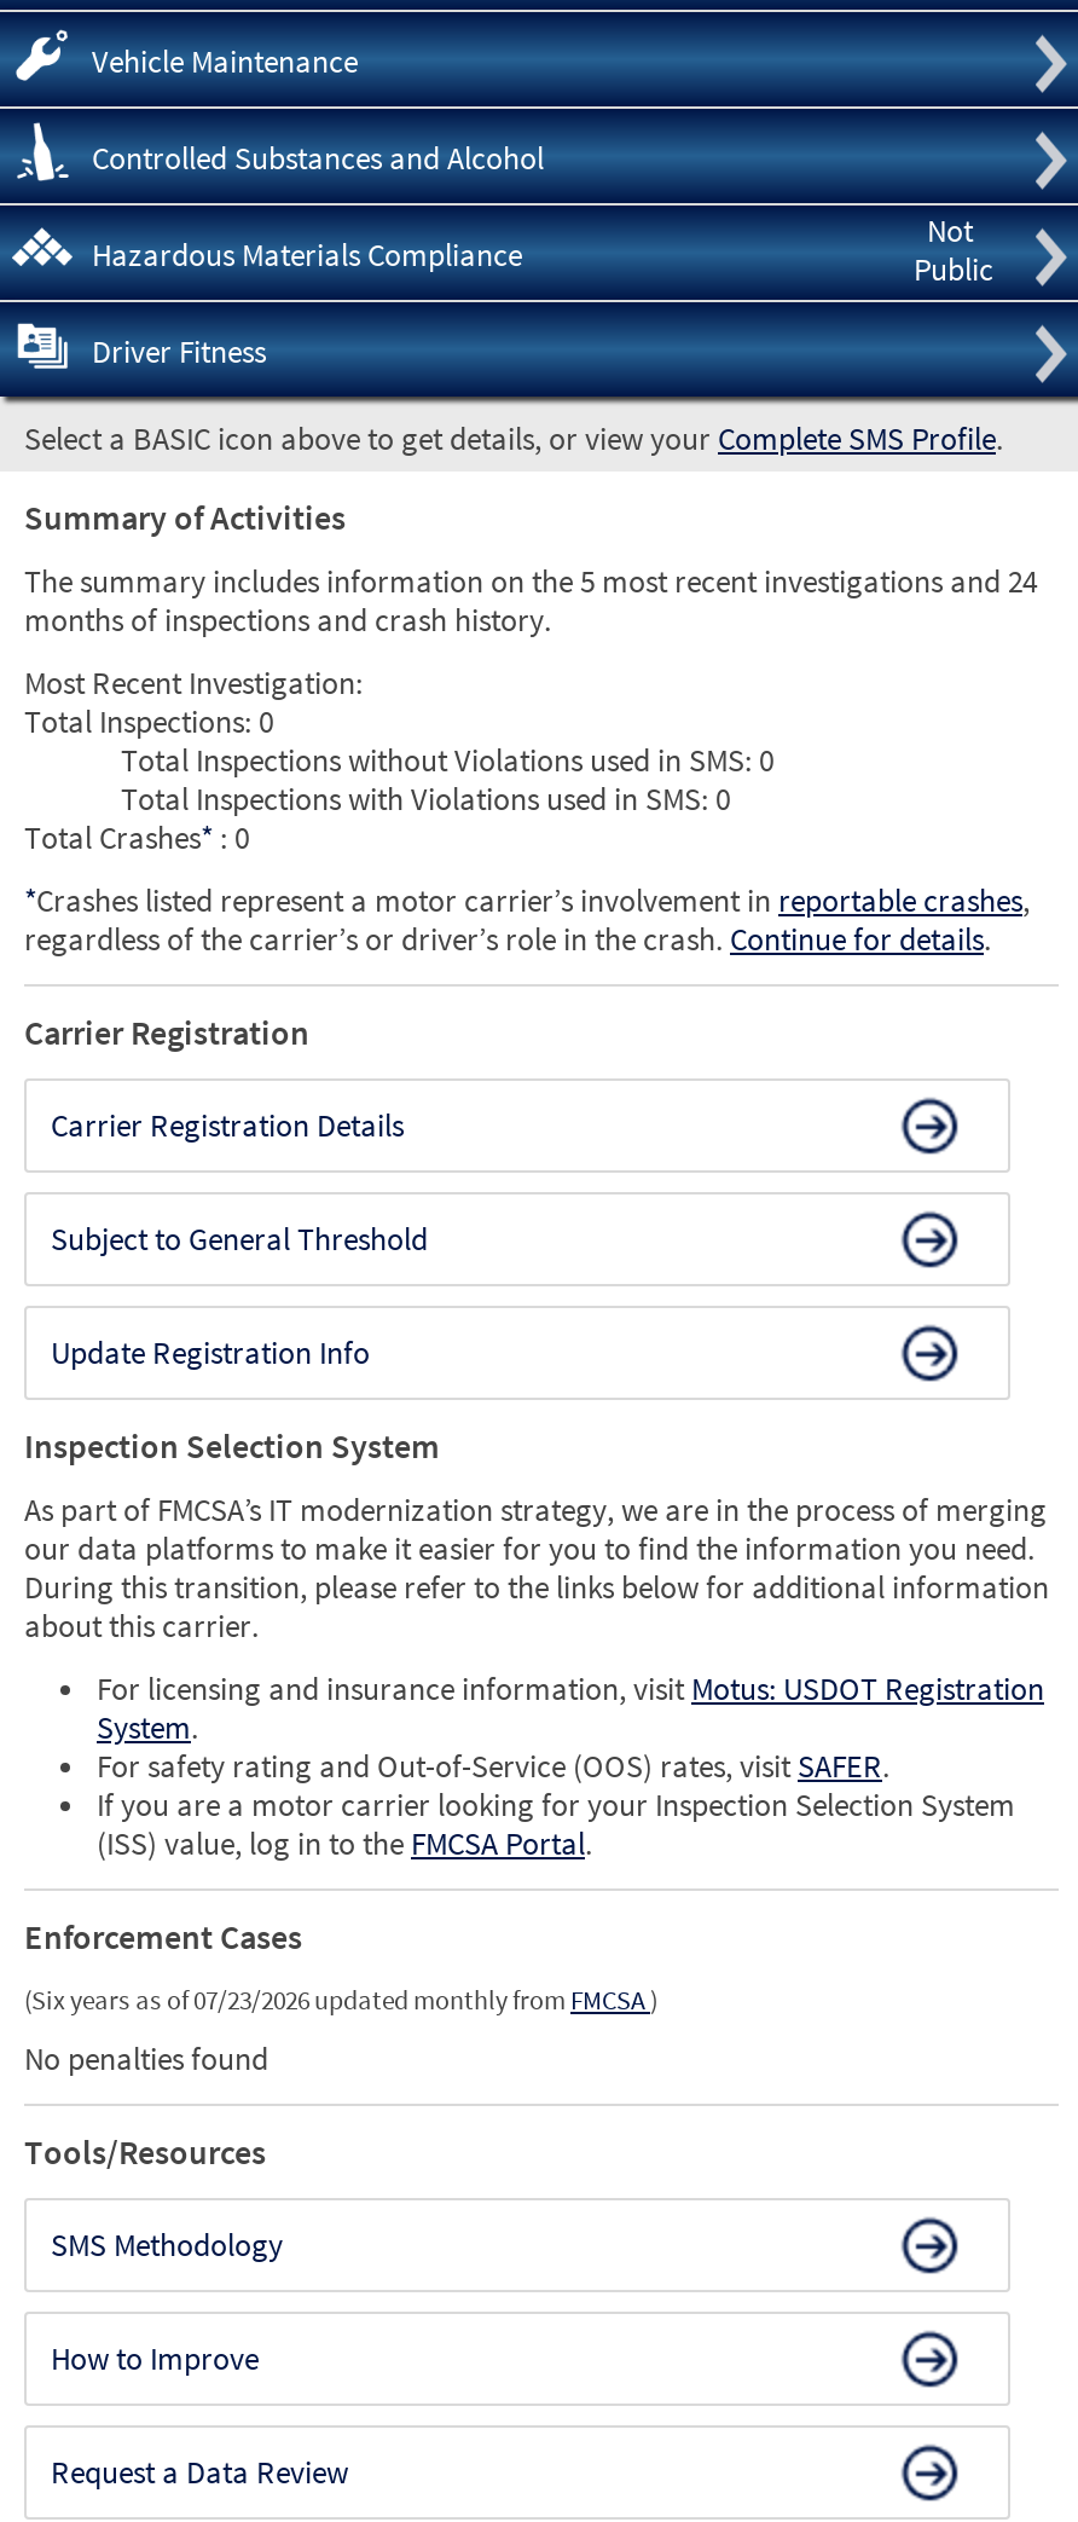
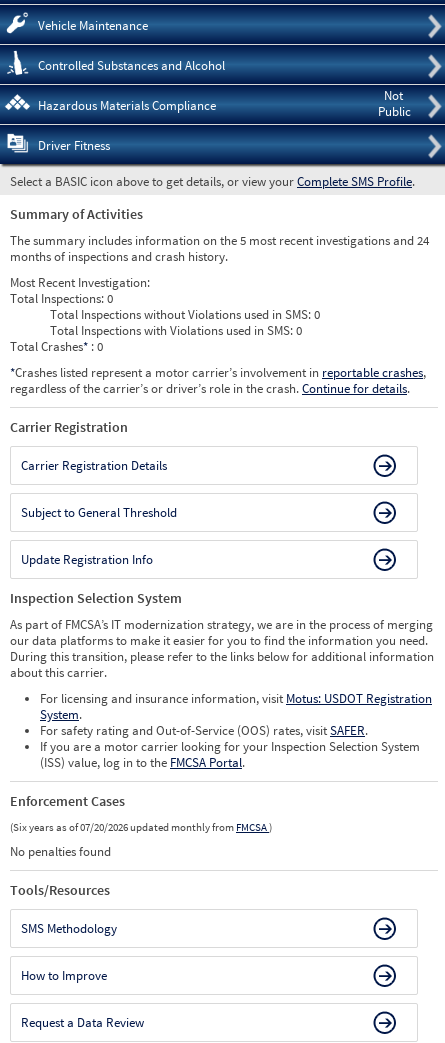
- (Six years as of 07/23/2026 updated monthly from FMCSA)
+ (Six years as of 07/20/2026 updated monthly from FMCSA)
